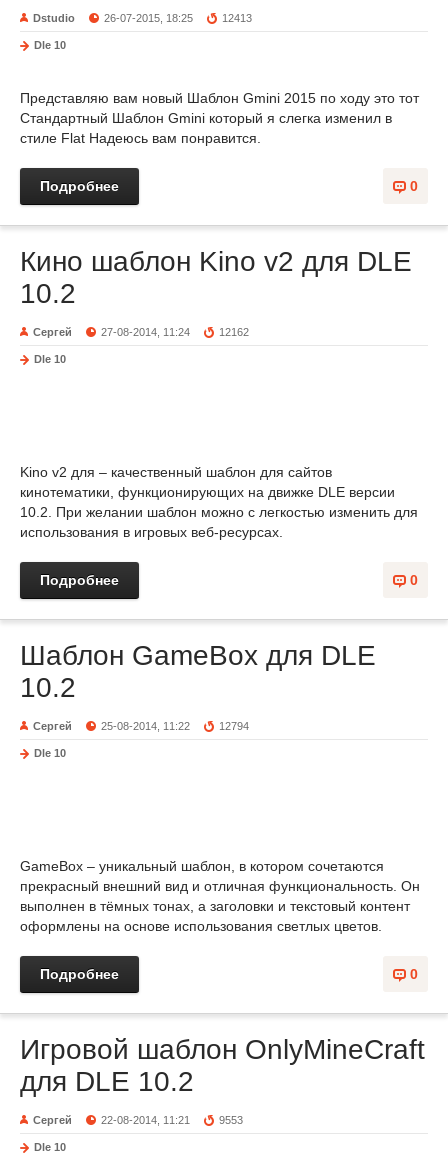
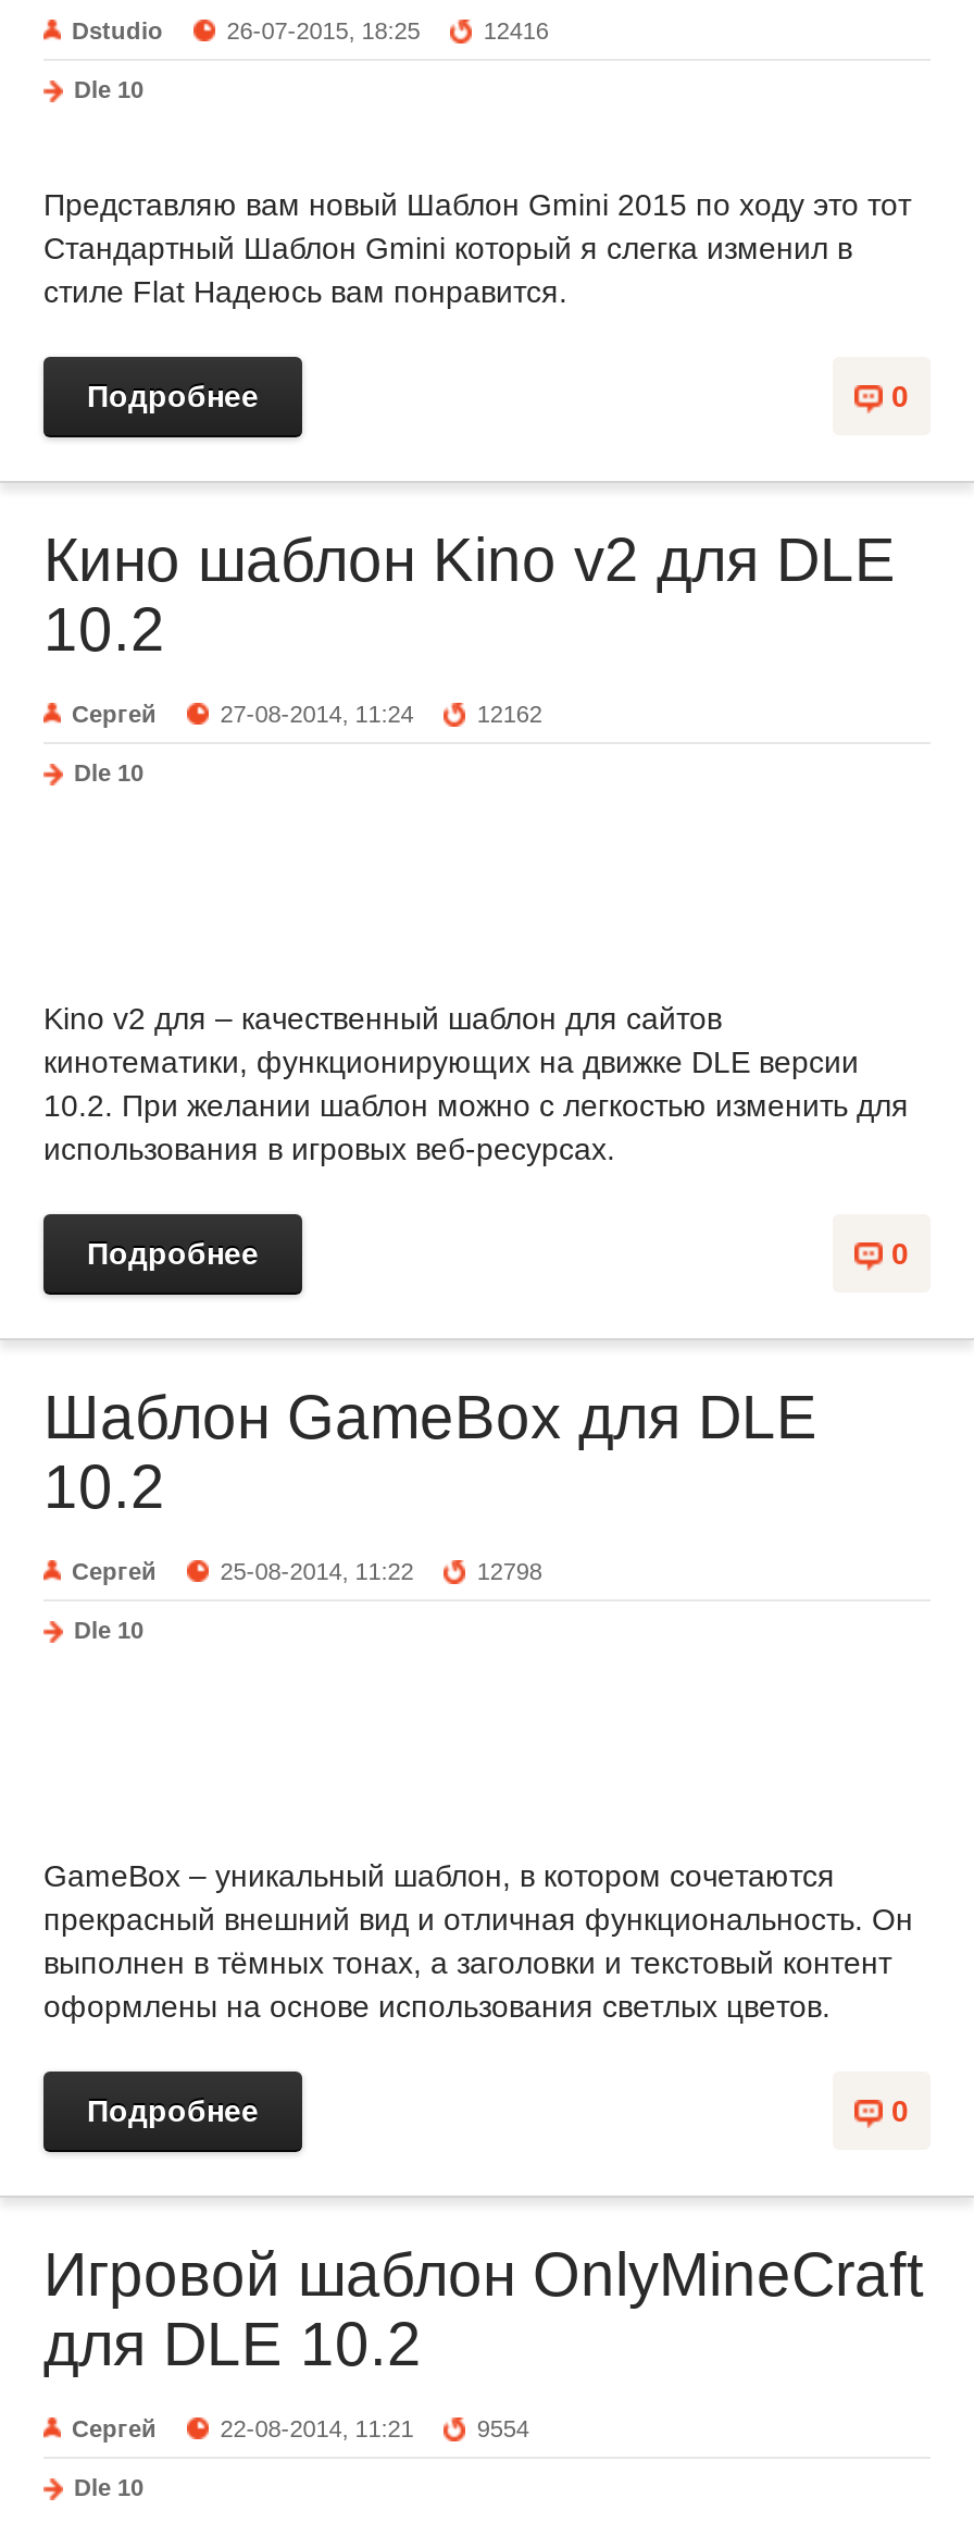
- 12413
+ 12416

- 12794
+ 12798

- 9553
+ 9554
